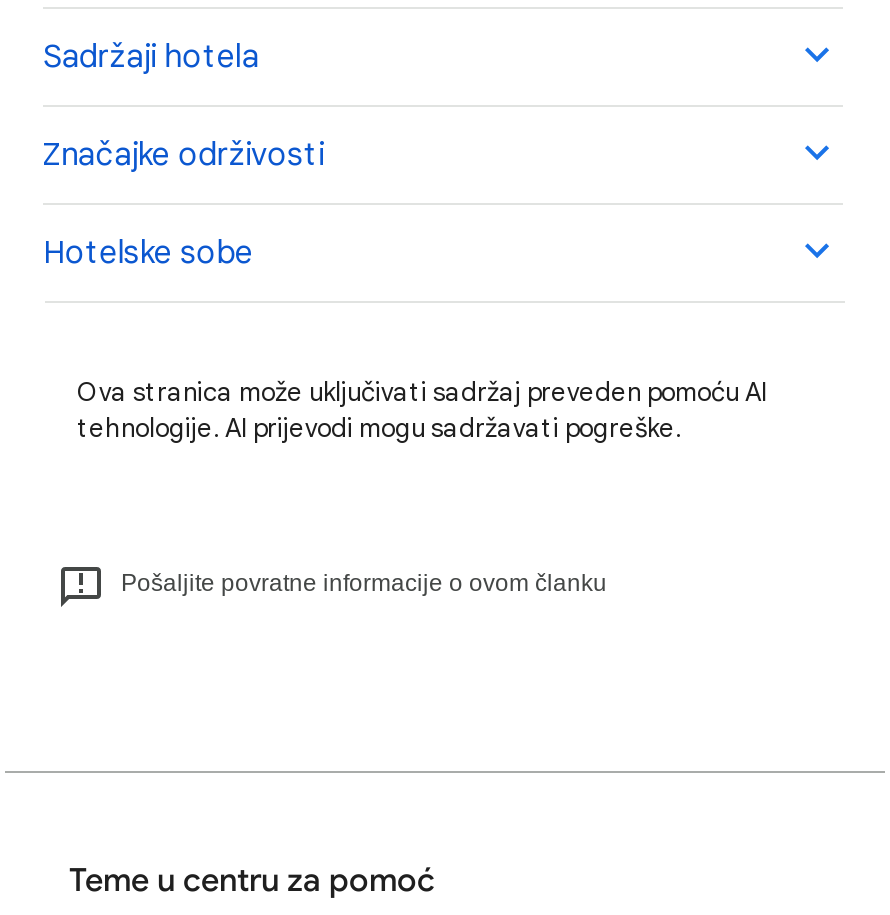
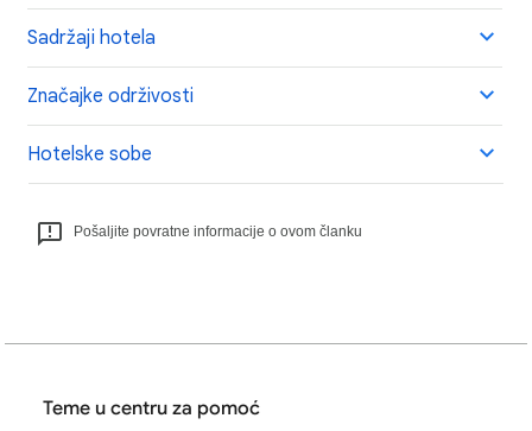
- Ova stranica može uključivati sadržaj preveden pomoću AI
- tehnologije. AI prijevodi mogu sadržavati pogreške.
